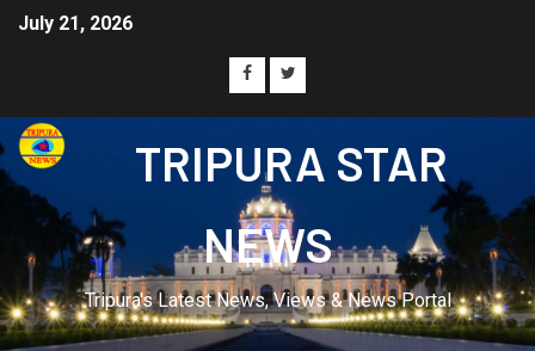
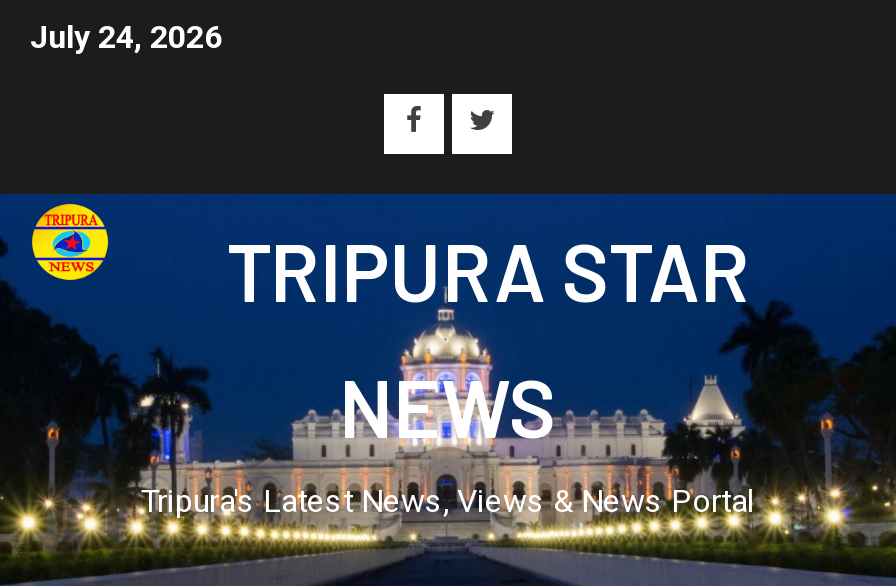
- July 21, 2026
+ July 24, 2026
